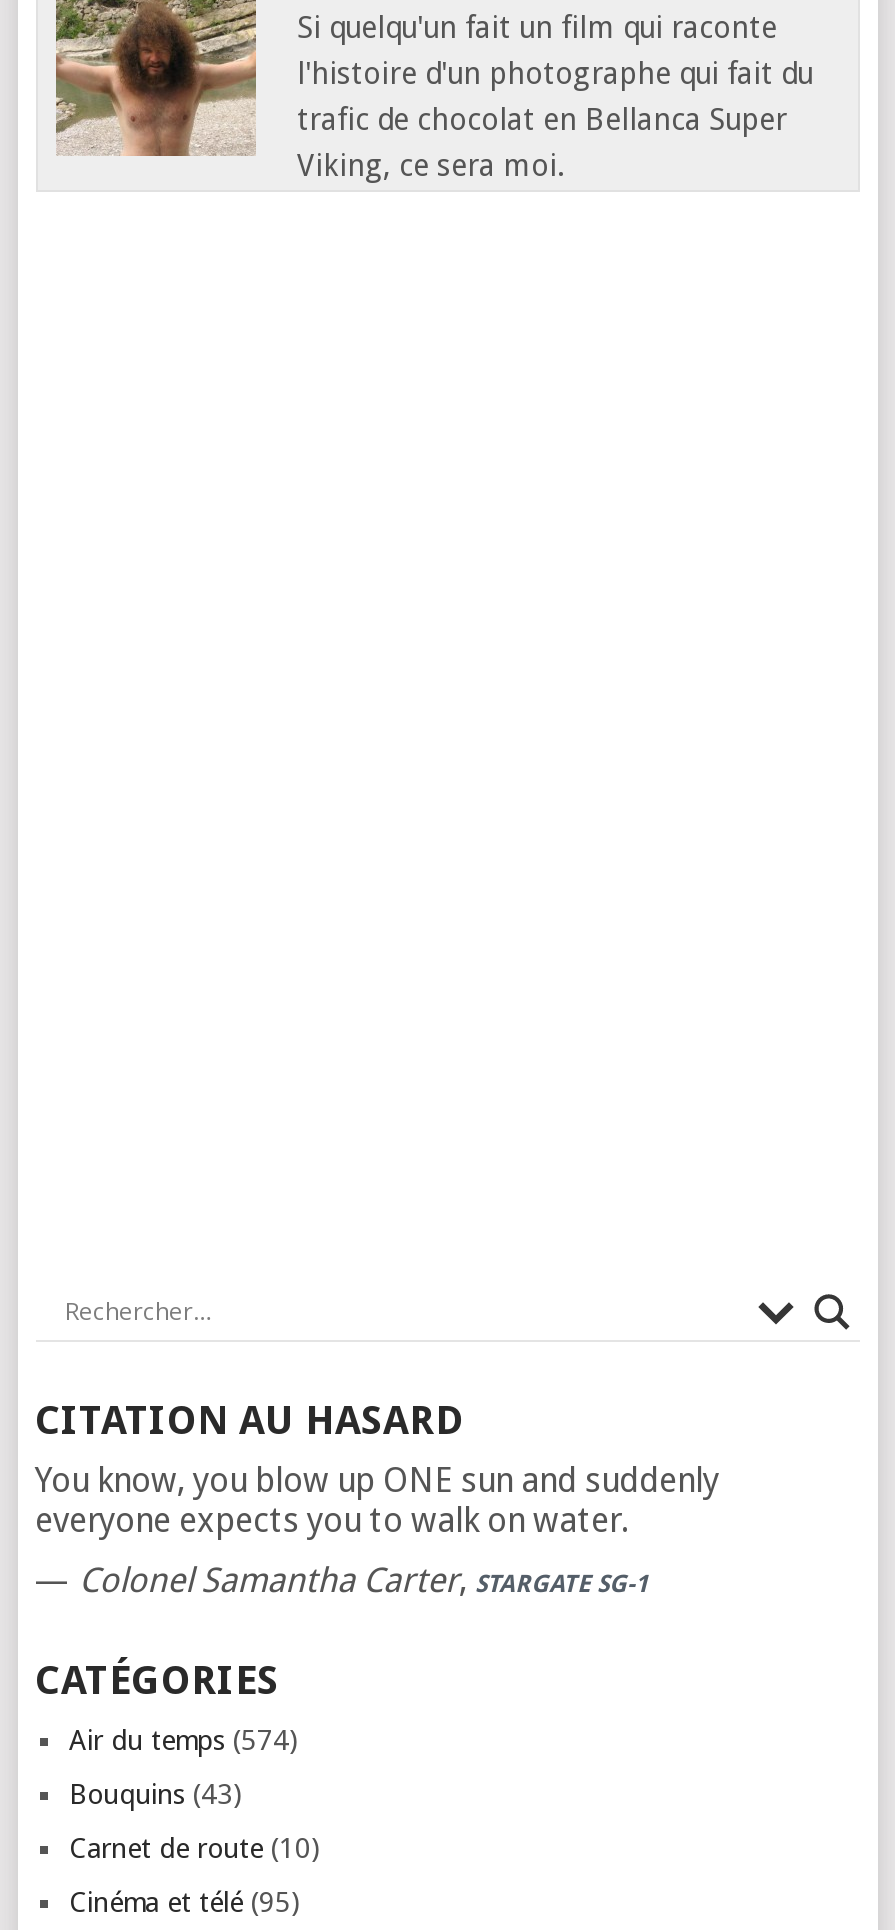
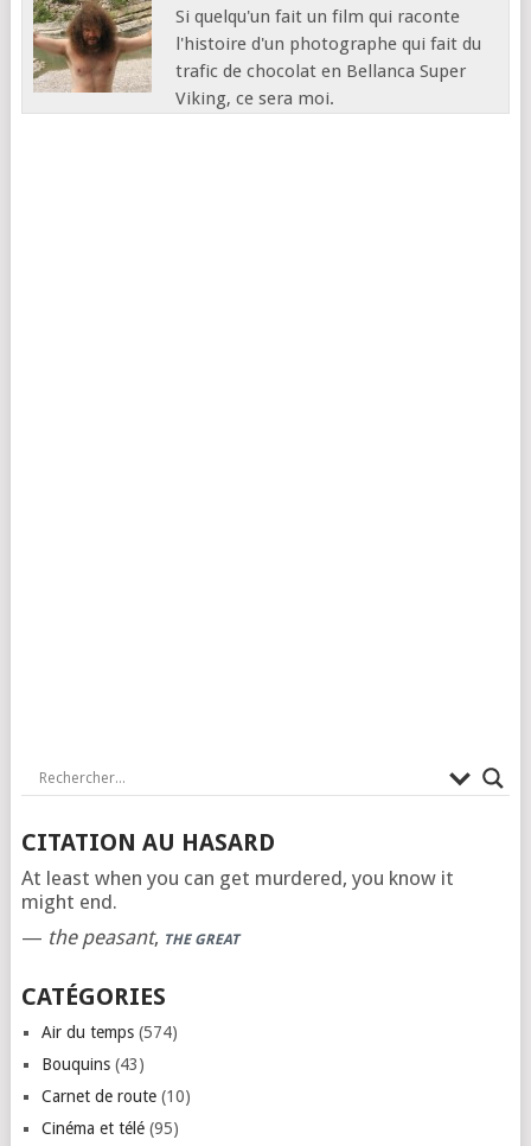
- You know, you blow up ONE sun and suddenly
- everyone expects you to walk on water.
+ At least when you can get murdered, you know it
+ might end.

- — Colonel Samantha Carter, STARGATE SG-1
+ — the peasant, THE GREAT
